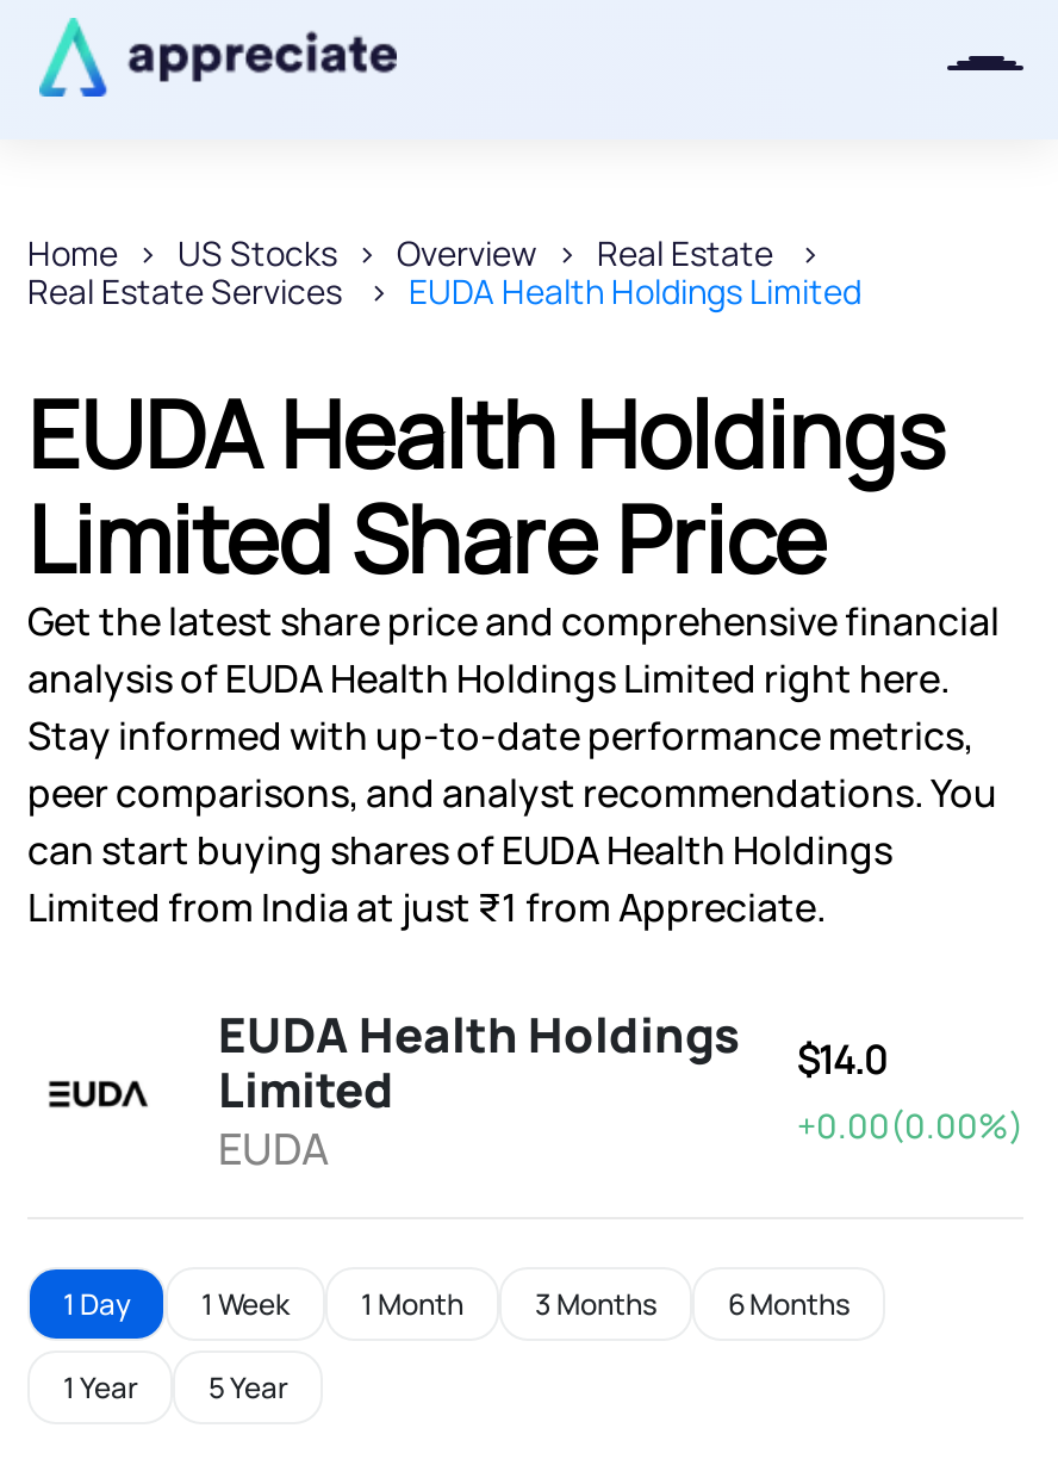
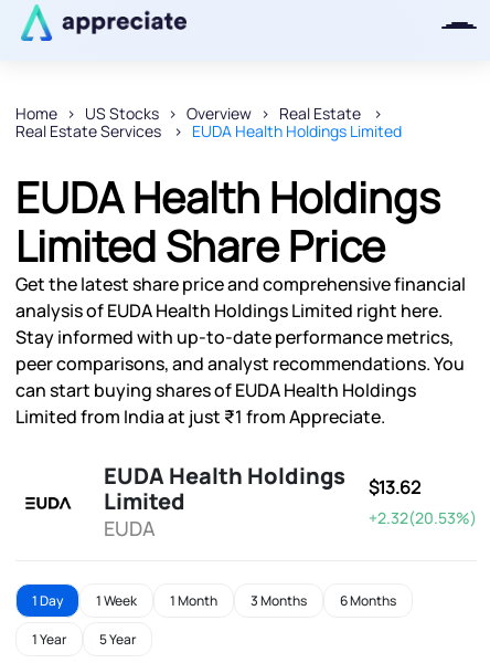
- EUDA Health Holdings $14.0
+ EUDA Health Holdings $13.62

- +0.00(0.00%)
+ +2.32(20.53%)
